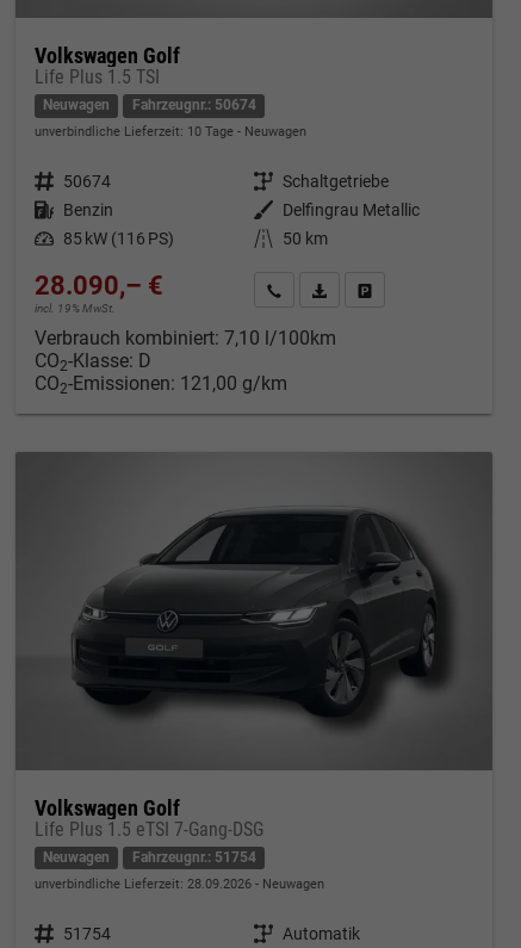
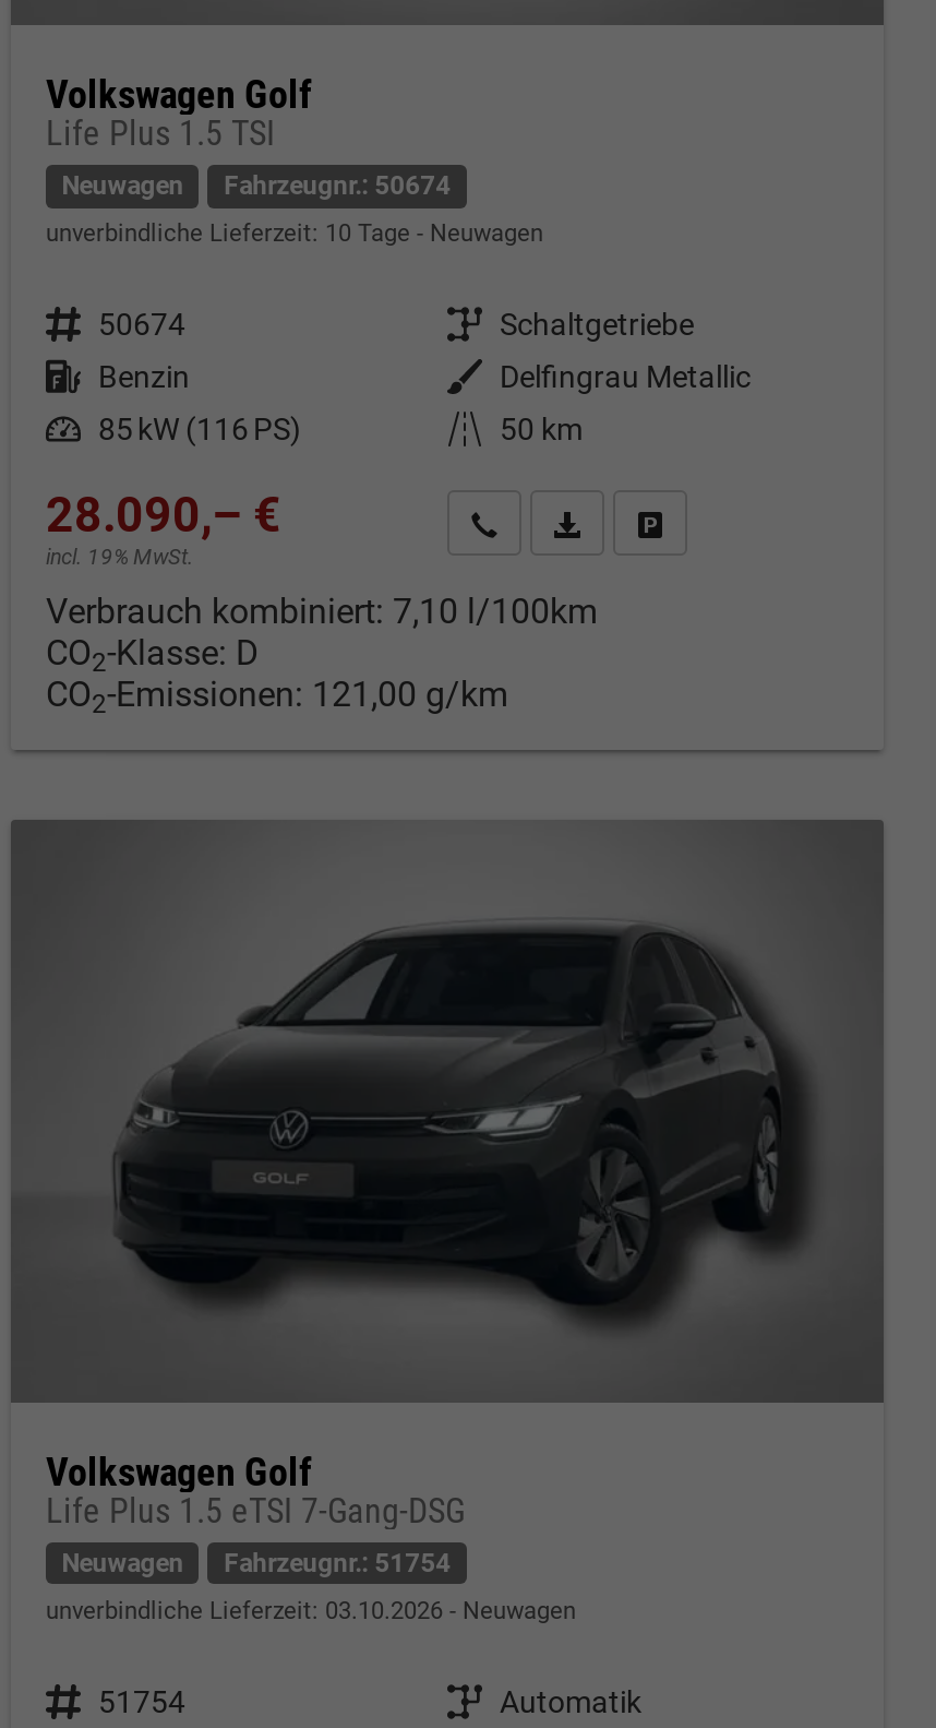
- unverbindliche Lieferzeit: 28.09.2026 Neuwagen
+ unverbindliche Lieferzeit: 03.10.2026 Neuwagen
